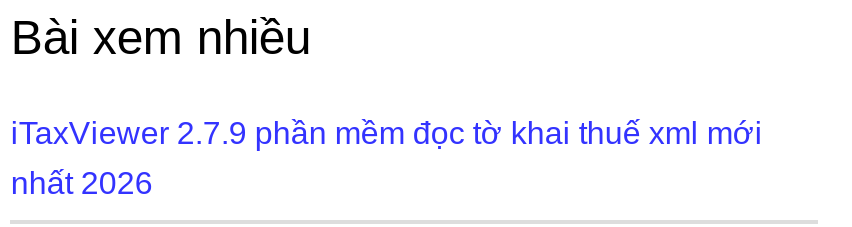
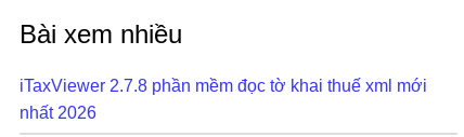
- iTaxViewer 2.7.9 phần mềm đọc tờ khai thuế xml mới
+ iTaxViewer 2.7.8 phần mềm đọc tờ khai thuế xml mới
